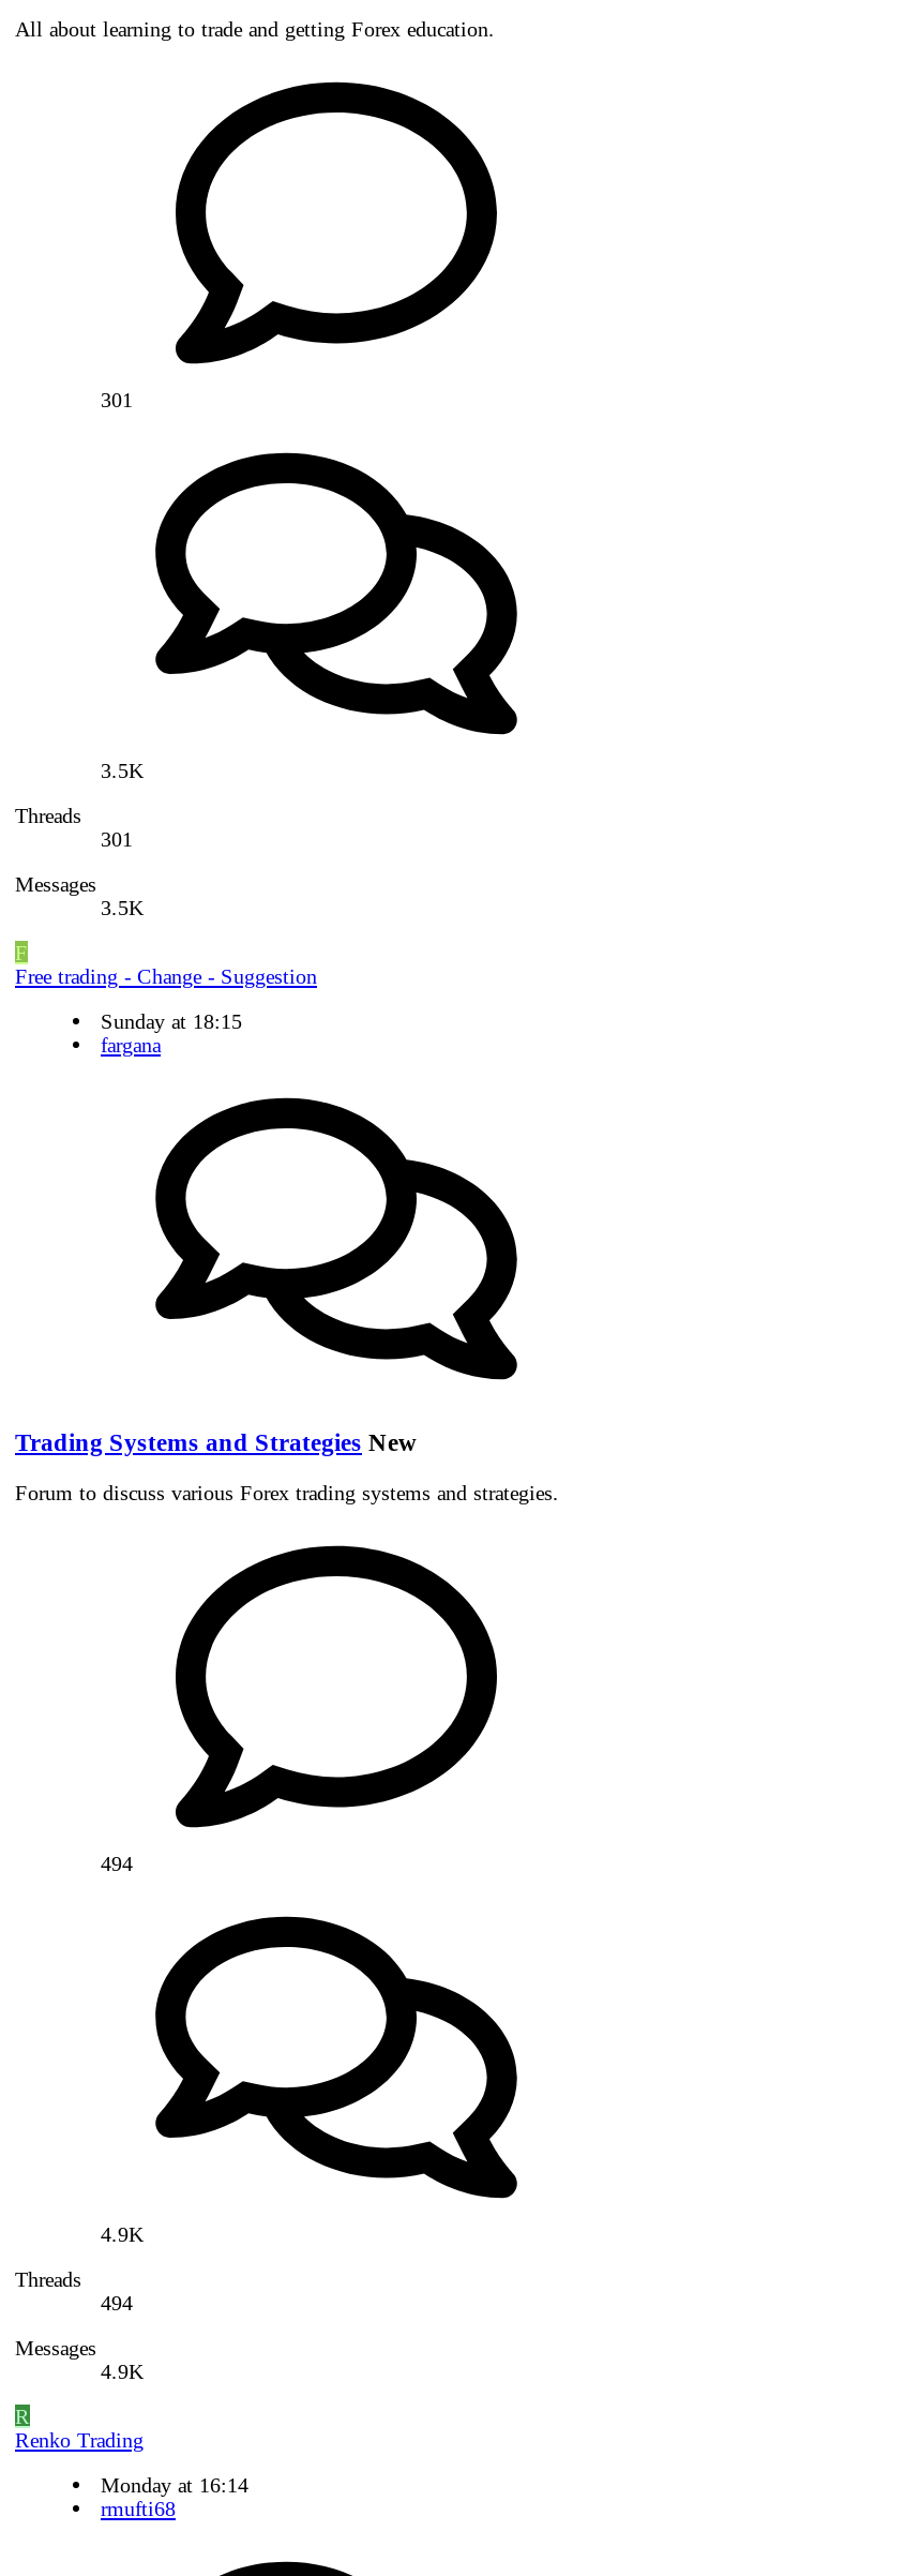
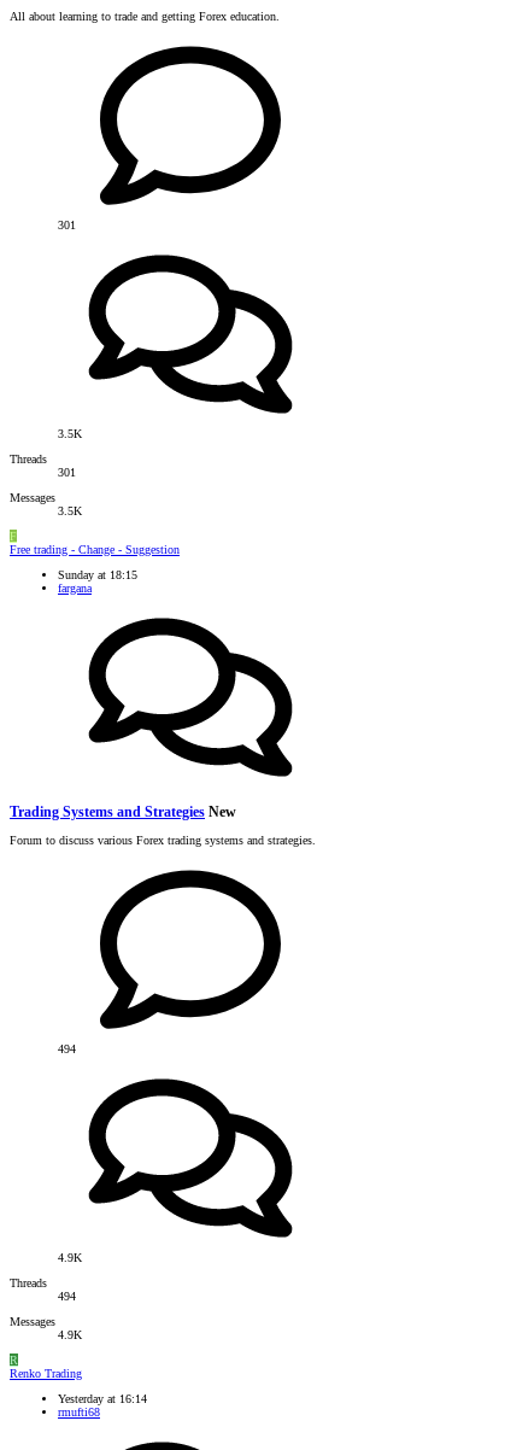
- Monday at 16:14
+ Yesterday at 16:14
